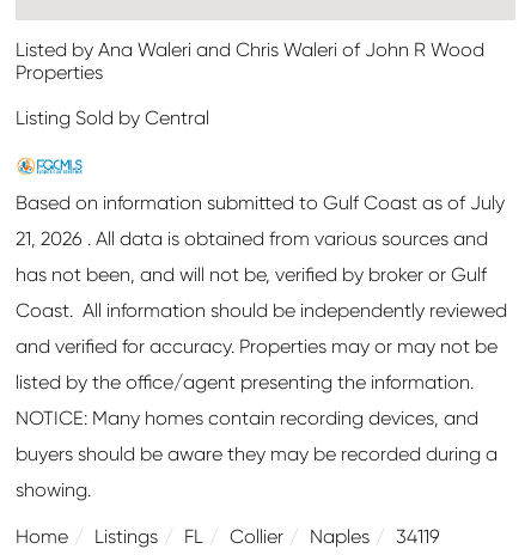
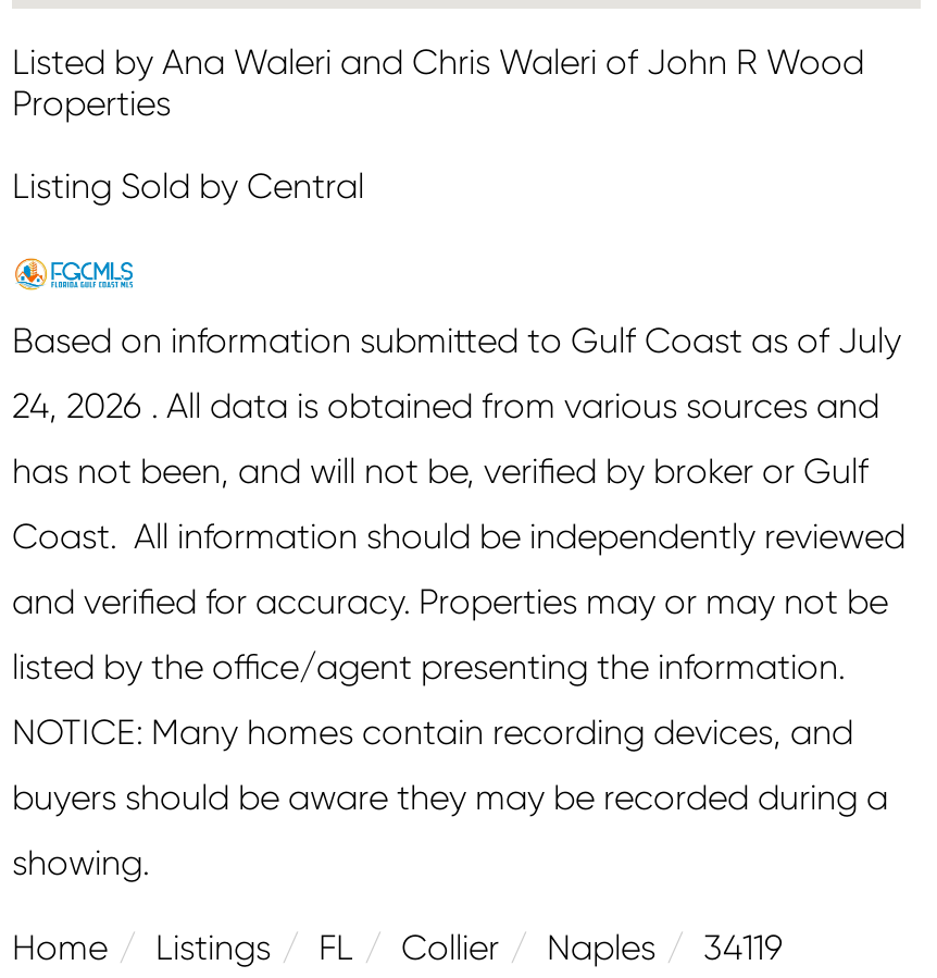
- 21, 2026 . All data is obtained from various sources and
+ 24, 2026 . All data is obtained from various sources and
